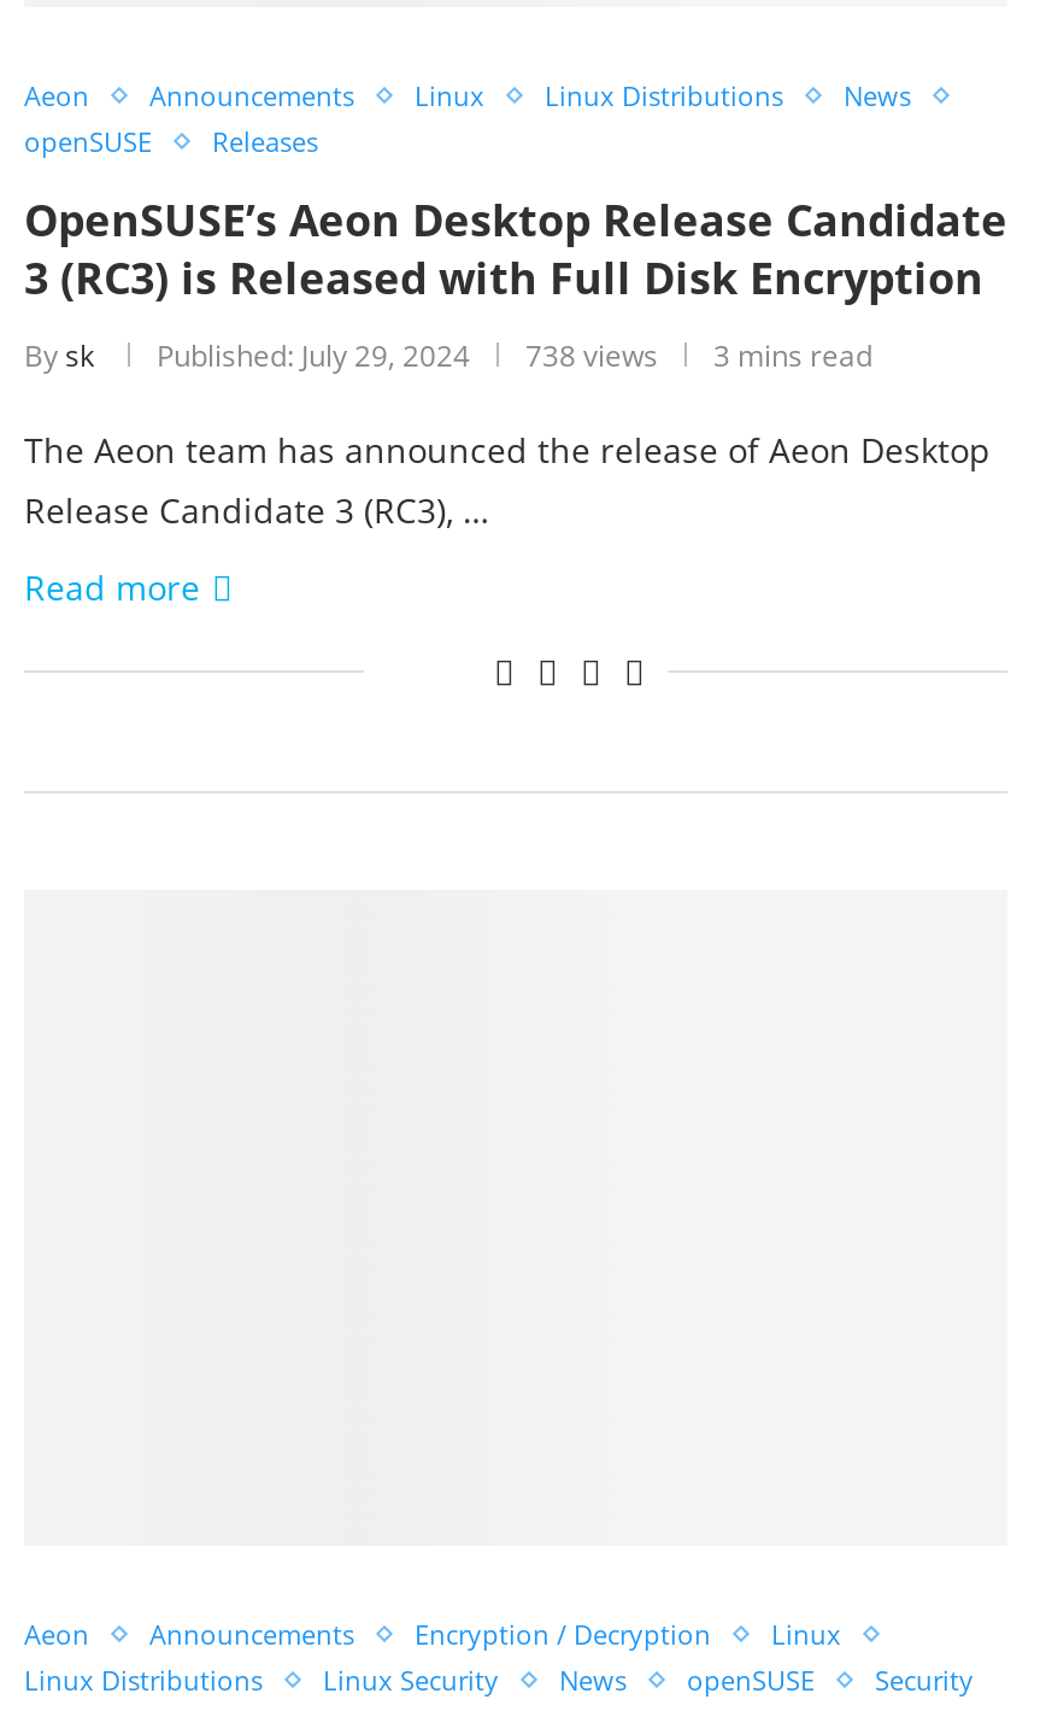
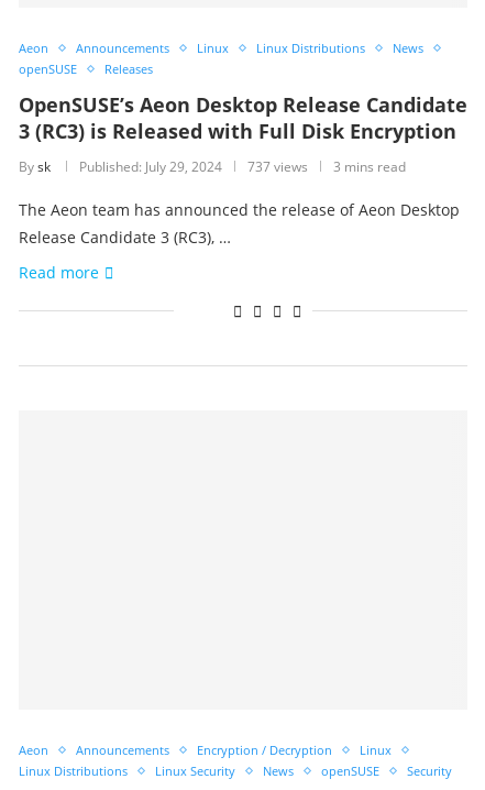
- By sk Published: July 29, 2024 738 views 3 mins read
+ By sk Published: July 29, 2024 737 views 3 mins read
